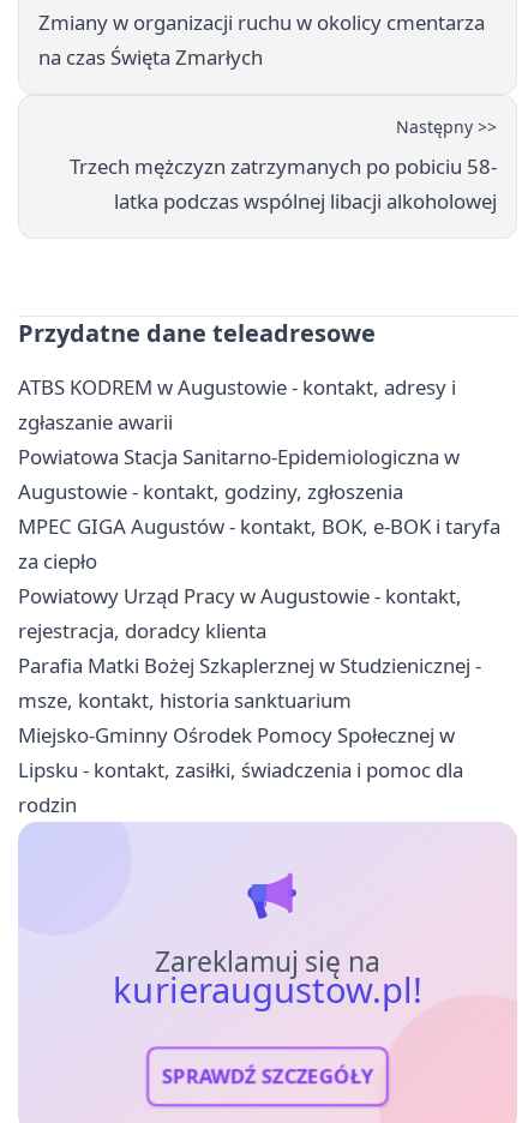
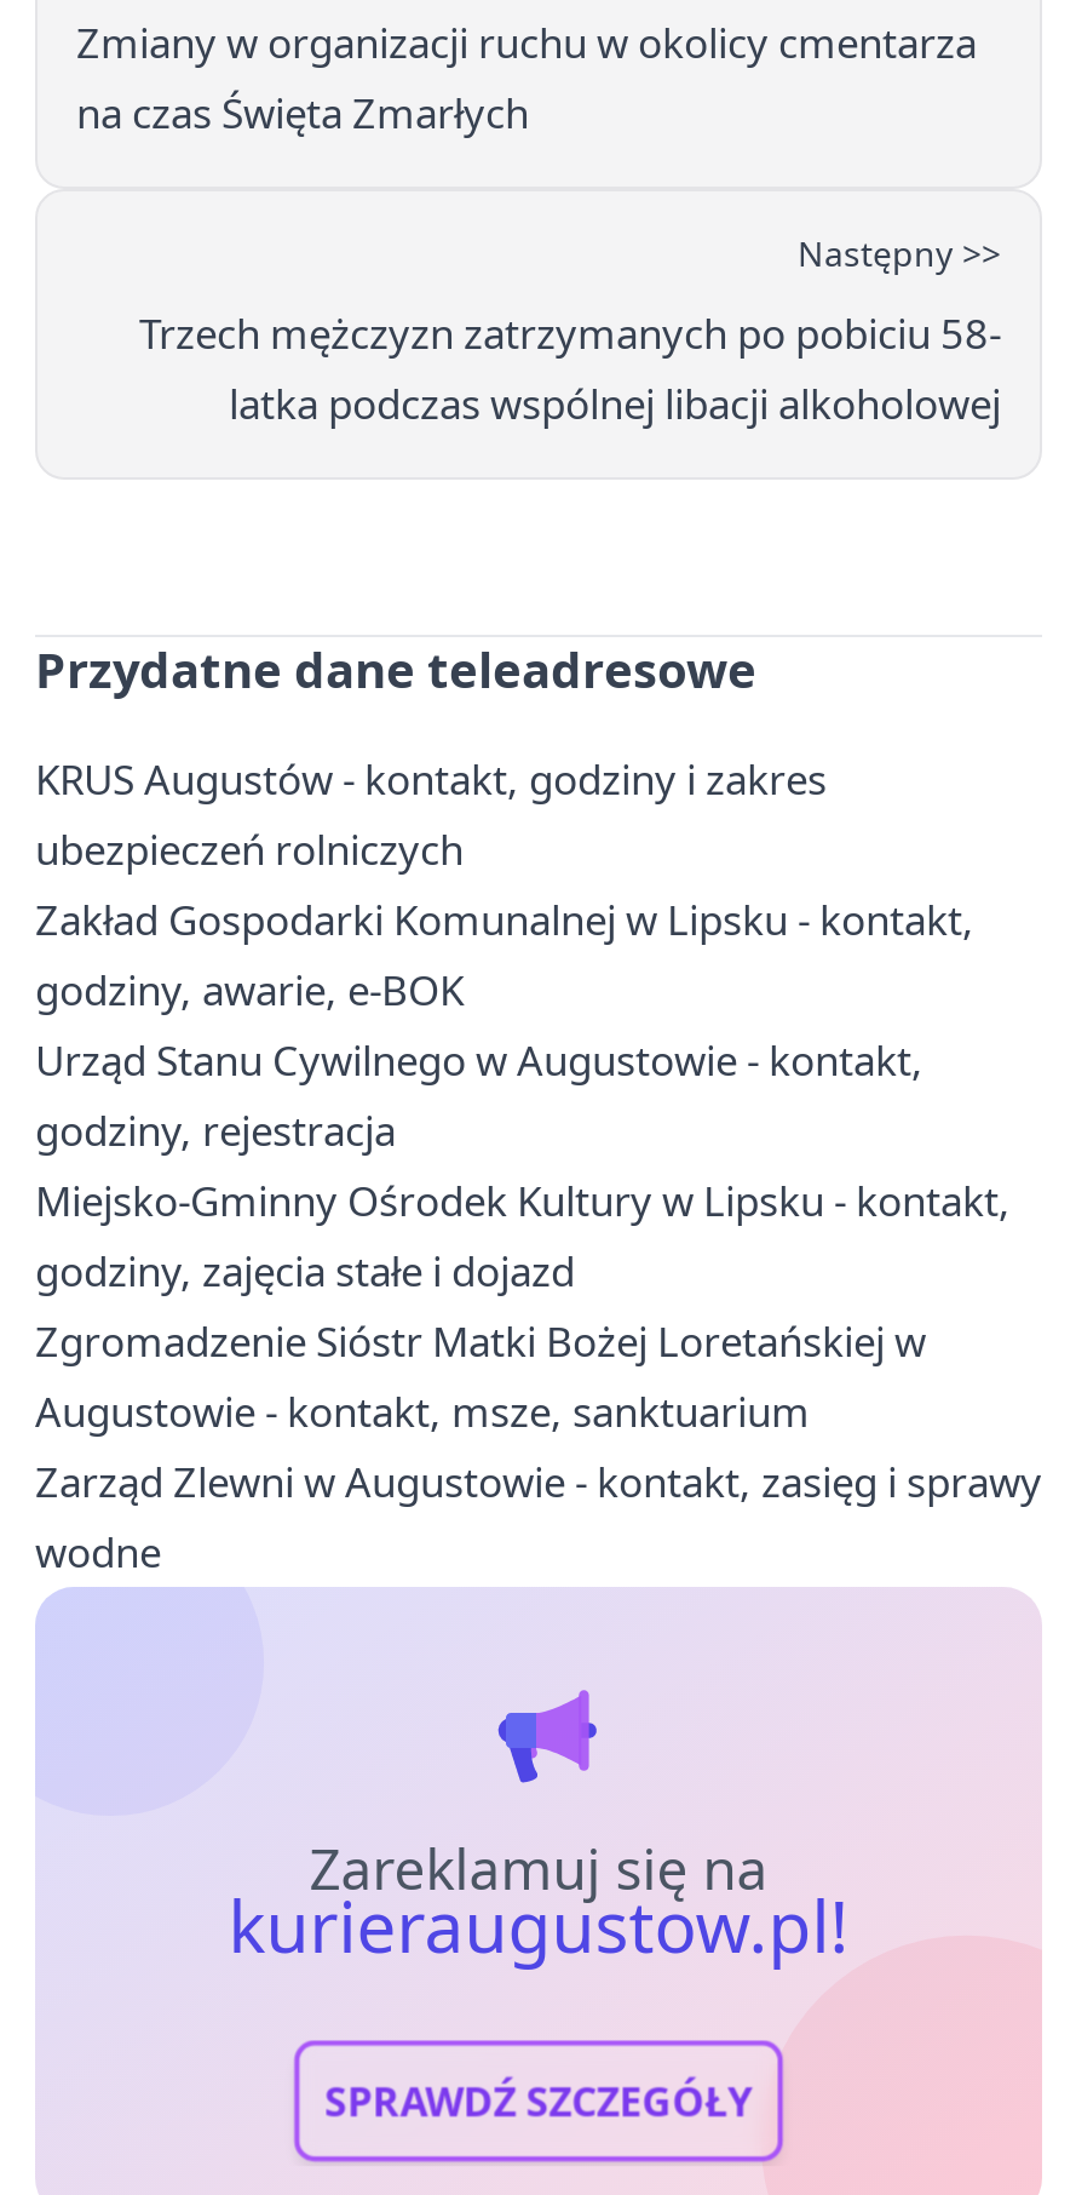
- ATBS KODREM w Augustowie - kontakt, adresy i
- zgłaszanie awarii
- Powiatowa Stacja Sanitarno-Epidemiologiczna w
- Augustowie - kontakt, godziny, zgłoszenia
- MPEC GIGA Augustów - kontakt, BOK, e-BOK i taryfa
- za ciepło
- Powiatowy Urząd Pracy w Augustowie - kontakt,
- rejestracja, doradcy klienta
- Parafia Matki Bożej Szkaplerznej w Studzienicznej -
- msze, kontakt, historia sanktuarium
- Miejsko-Gminny Ośrodek Pomocy Społecznej w
- Lipsku - kontakt, zasiłki, świadczenia i pomoc dla
- rodzin
+ KRUS Augustów - kontakt, godziny i zakres
+ ubezpieczeń rolniczych
+ Zakład Gospodarki Komunalnej w Lipsku - kontakt,
+ godziny, awarie, e-BOK
+ Urząd Stanu Cywilnego w Augustowie - kontakt,
+ godziny, rejestracja
+ Miejsko-Gminny Ośrodek Kultury w Lipsku - kontakt,
+ godziny, zajęcia stałe i dojazd
+ Zgromadzenie Sióstr Matki Bożej Loretańskiej w
+ Augustowie - kontakt, msze, sanktuarium
+ Zarząd Zlewni w Augustowie - kontakt, zasięg i sprawy
+ wodne
